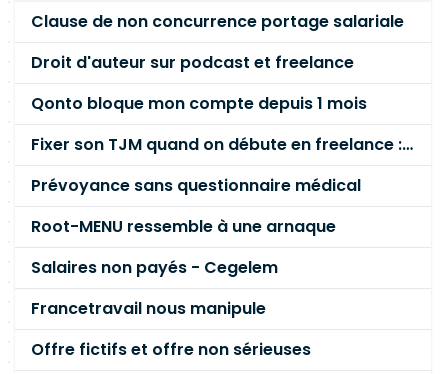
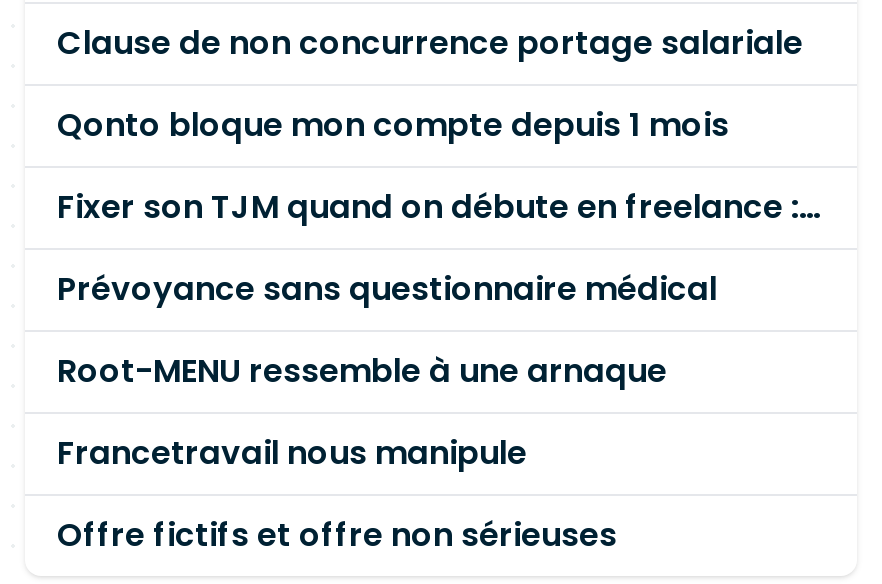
- Droit d'auteur sur podcast et freelance

- Salaires non payés - Cegelem
